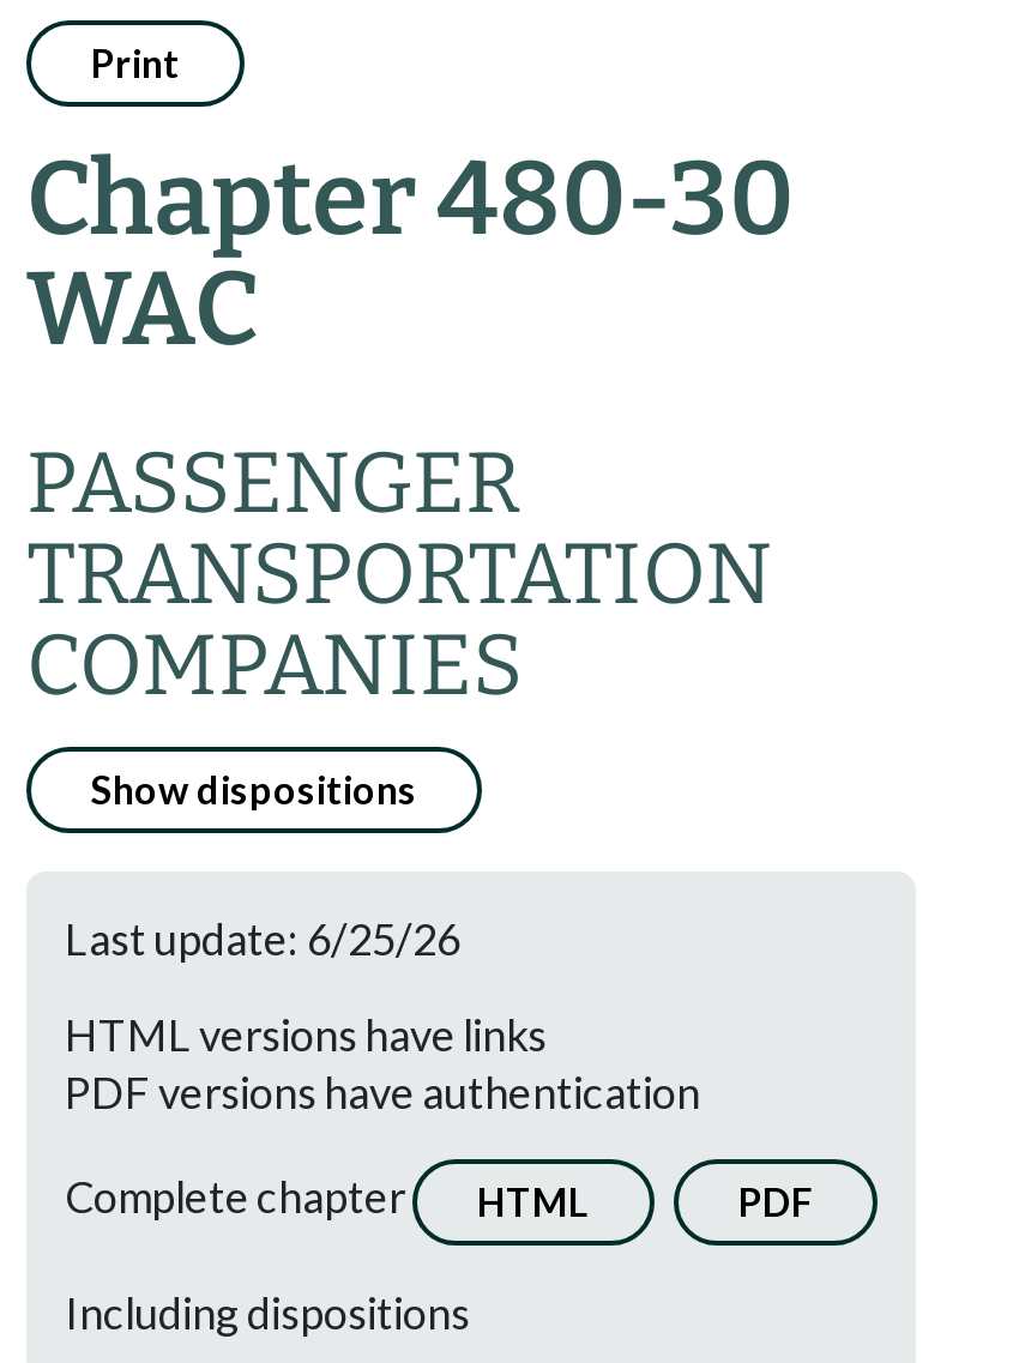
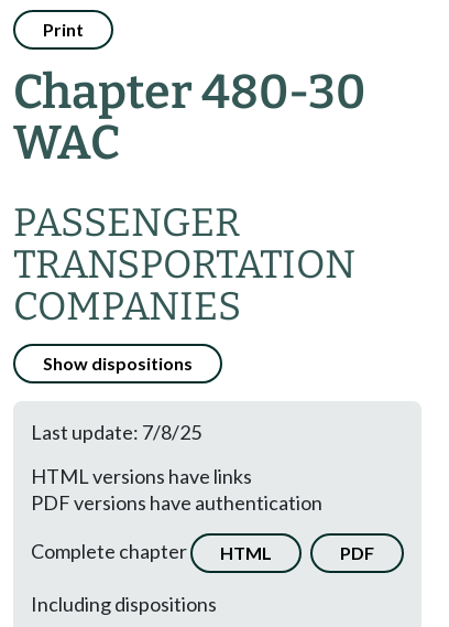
- Last update: 6/25/26
+ Last update: 7/8/25
